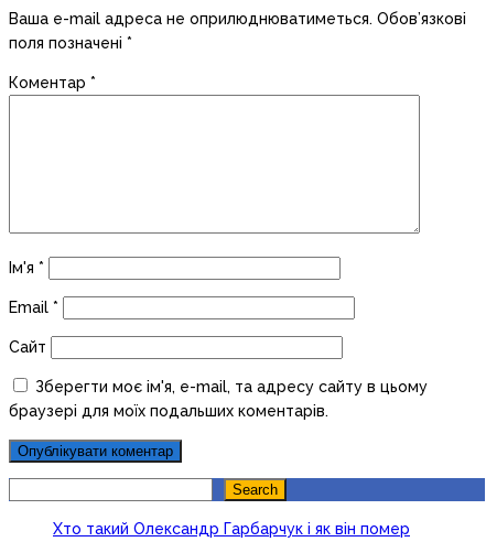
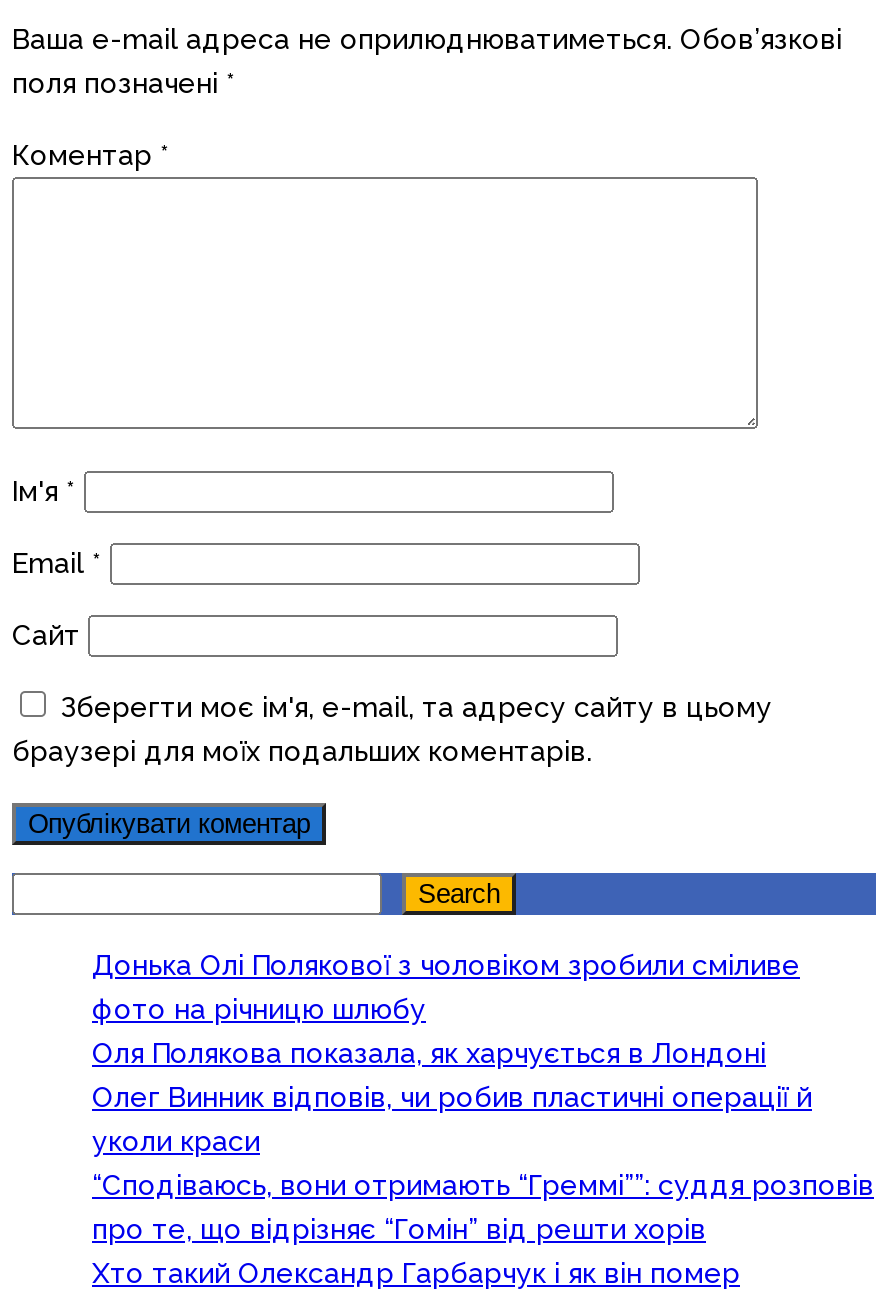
+ Донька Олі Полякової з чоловіком зробили сміливе
+ фото на річницю шлюбу
+ Оля Полякова показала, як харчується в Лондоні
+ Олег Винник відповів, чи робив пластичні операції й
+ уколи краси
+ “Сподіваюсь, вони отримають “Греммі””: суддя розповів
+ про те, що відрізняє “Гомін” від решти хорів
